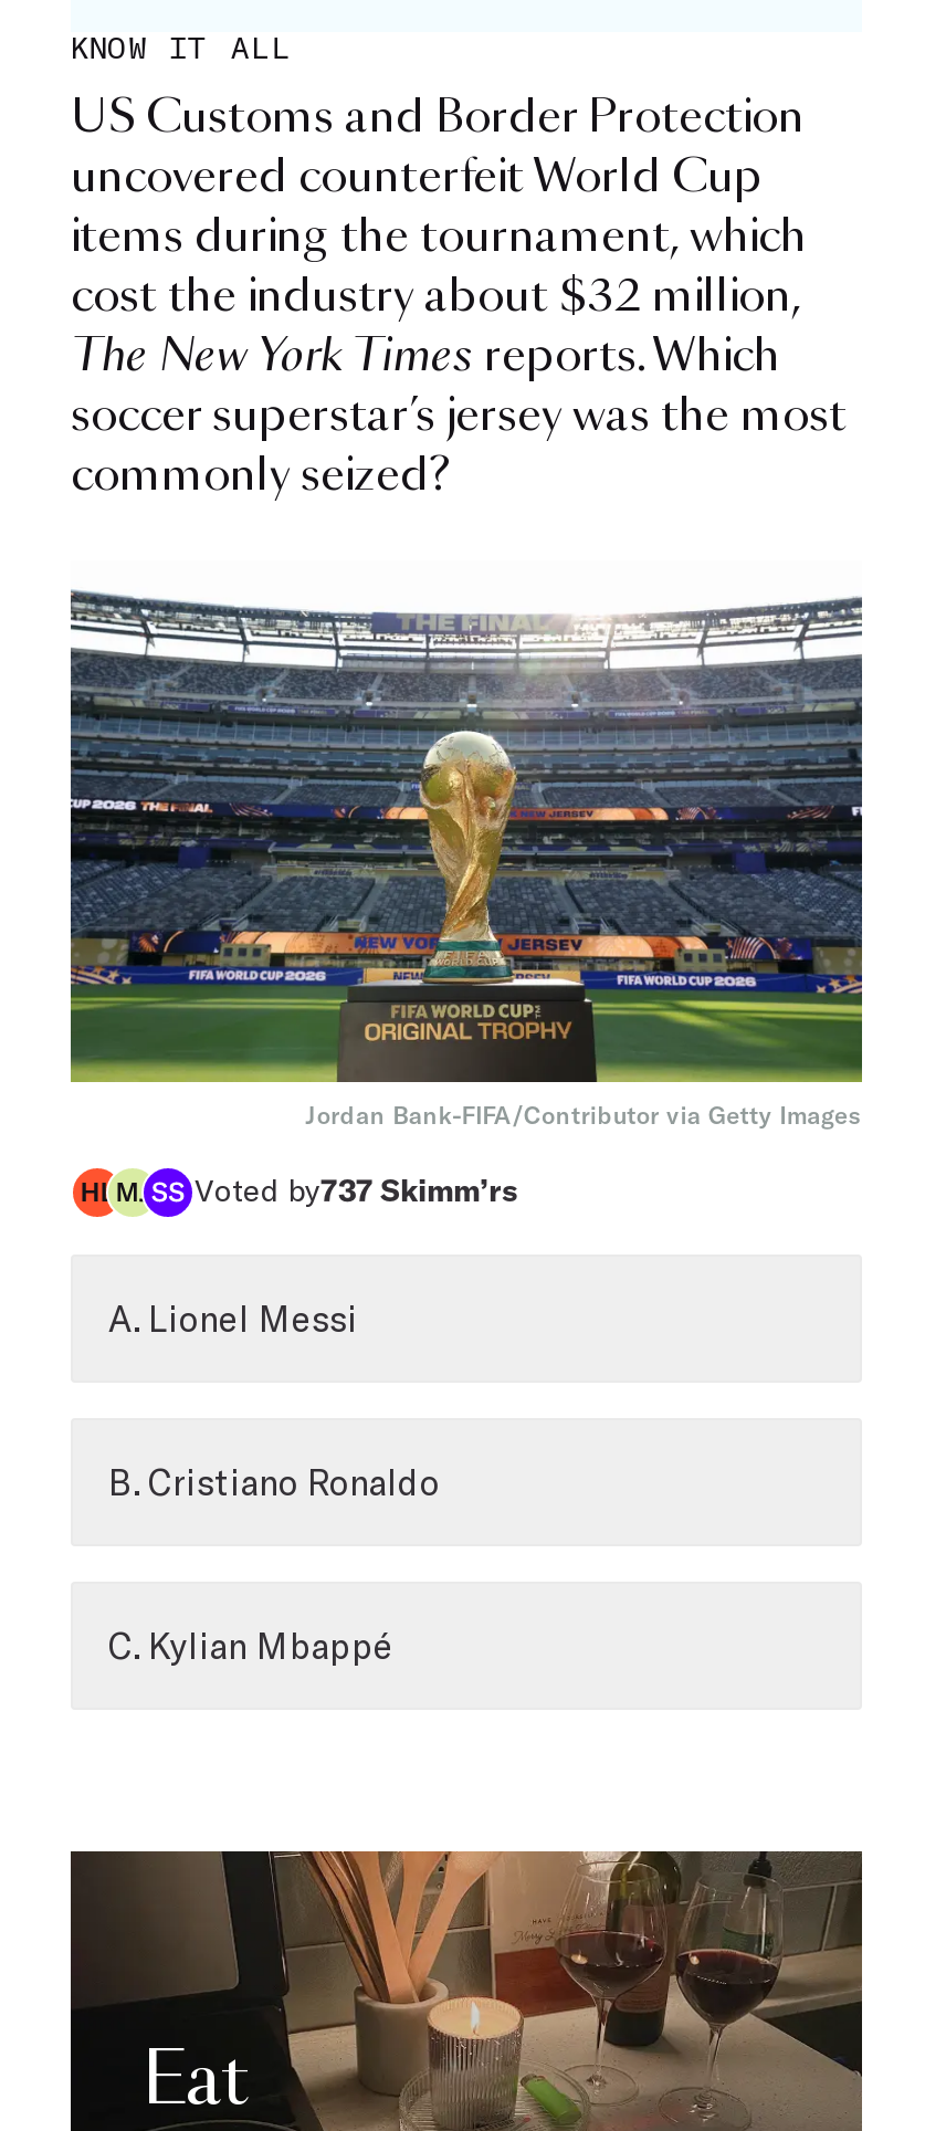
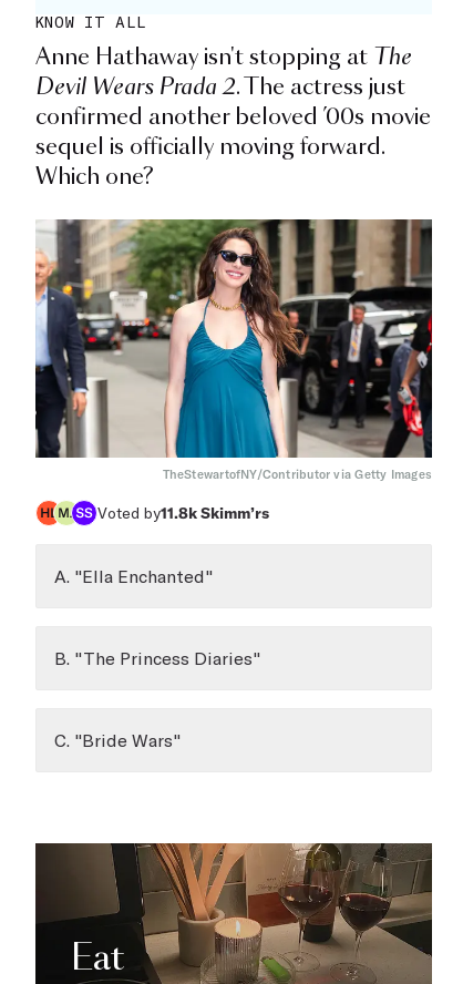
- US Customs and Border Protection
- uncovered counterfeit World Cup
- items during the tournament, which
- cost the industry about $32 million,
- The New York Times reports. Which
- soccer superstar’s jersey was the most
- commonly seized?
+ Anne Hathaway isn't stopping at The
+ Devil Wears Prada 2. The actress just
+ confirmed another beloved ’00s movie
+ sequel is officially moving forward.
+ Which one?

- [image]
- Jordan Bank-FIFA/Contributor via Getty Images
+ [image]
+ TheStewartofNY/Contributor via Getty Images

- Voted by737 Skimm’rs
+ Voted by11.8k Skimm’rs

- A. Lionel Messi
+ A. "Ella Enchanted"

- B. Cristiano Ronaldo
+ B. "The Princess Diaries"

- C. Kylian Mbappé
+ C. "Bride Wars"
